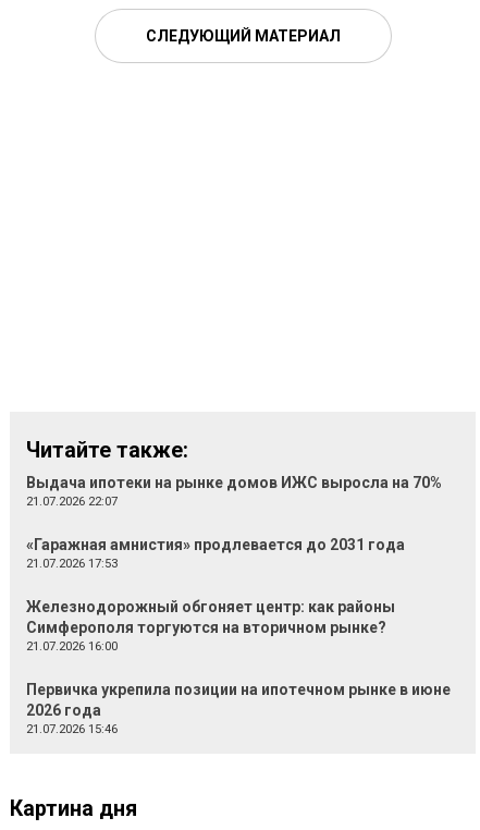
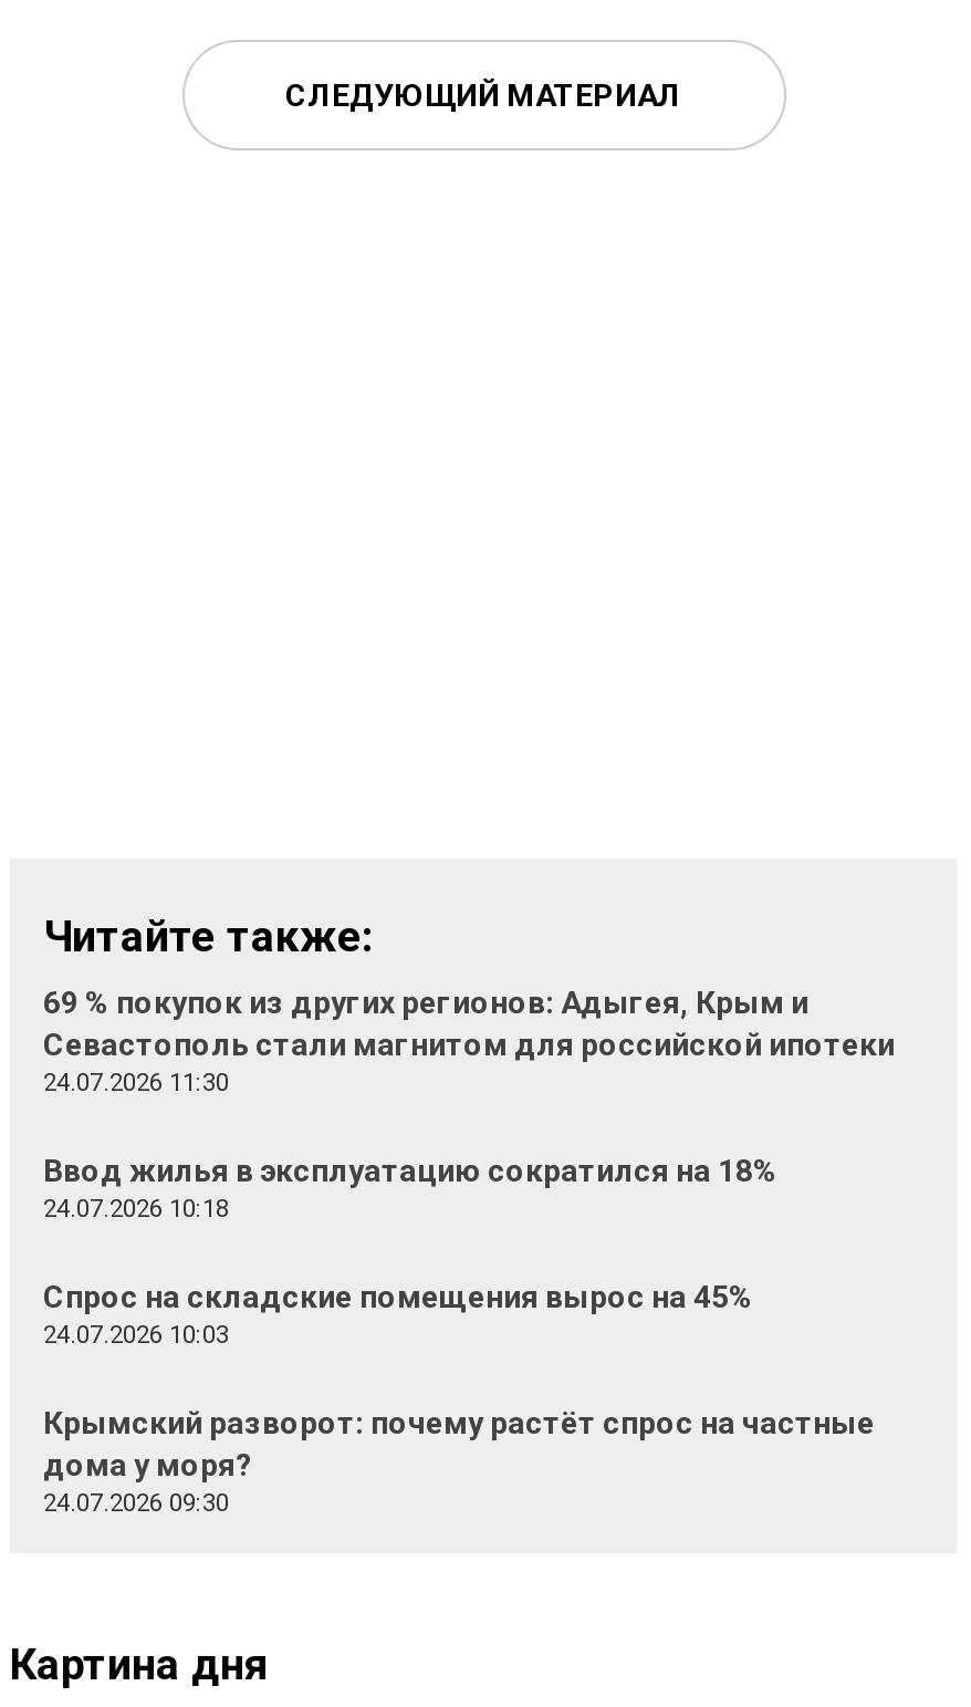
- Выдача ипотеки на рынке домов ИЖС выросла на 70%
- 21.07.2026 22:07
+ 69 % покупок из других регионов: Адыгея, Крым и
+ Севастополь стали магнитом для российской ипотеки
+ 24.07.2026 11:30

- «Гаражная амнистия» продлевается до 2031 года
- 21.07.2026 17:53
+ Ввод жилья в эксплуатацию сократился на 18%
+ 24.07.2026 10:18

- Железнодорожный обгоняет центр: как районы
- Симферополя торгуются на вторичном рынке?
- 21.07.2026 16:00
+ Спрос на складские помещения вырос на 45%
+ 24.07.2026 10:03

- Первичка укрепила позиции на ипотечном рынке в июне
- 2026 года
- 21.07.2026 15:46
+ Крымский разворот: почему растёт спрос на частные
+ дома у моря?
+ 24.07.2026 09:30
